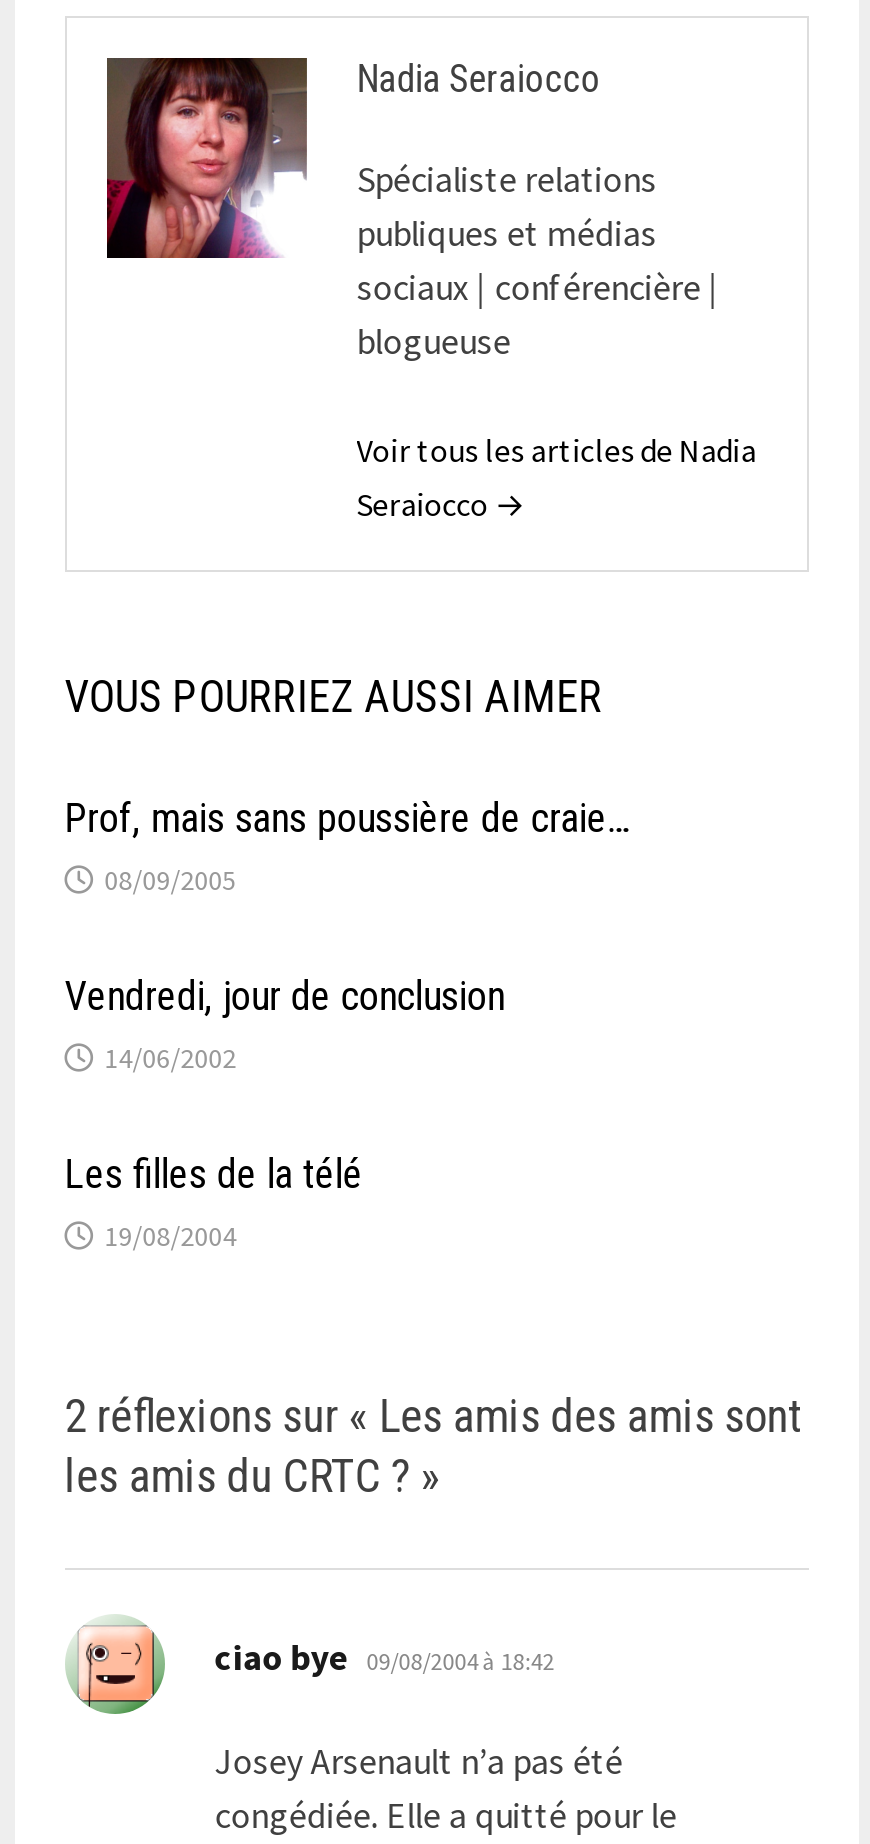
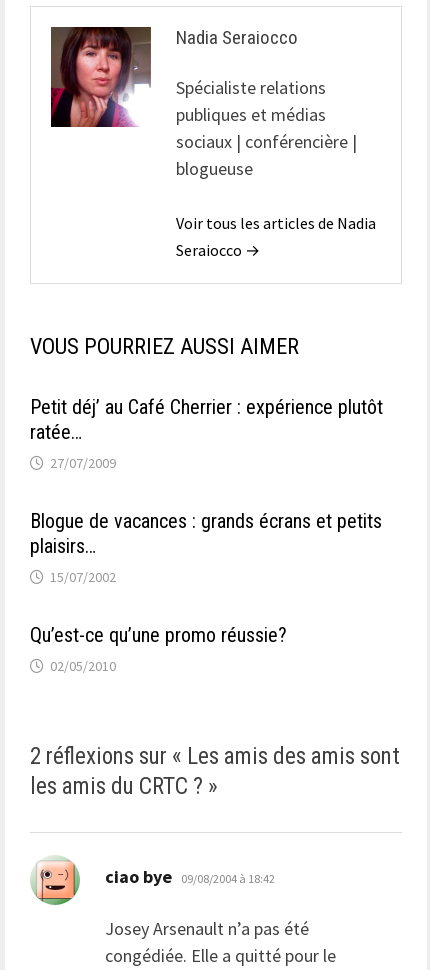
- Prof, mais sans poussière de craie…
- 08/09/2005
+ Petit déj’ au Café Cherrier : expérience plutôt
+ ratée…
+ 27/07/2009

- Vendredi, jour de conclusion
- 14/06/2002
+ Blogue de vacances : grands écrans et petits
+ plaisirs…
+ 15/07/2002

- Les filles de la télé
- 19/08/2004
+ Qu’est-ce qu’une promo réussie?
+ 02/05/2010
